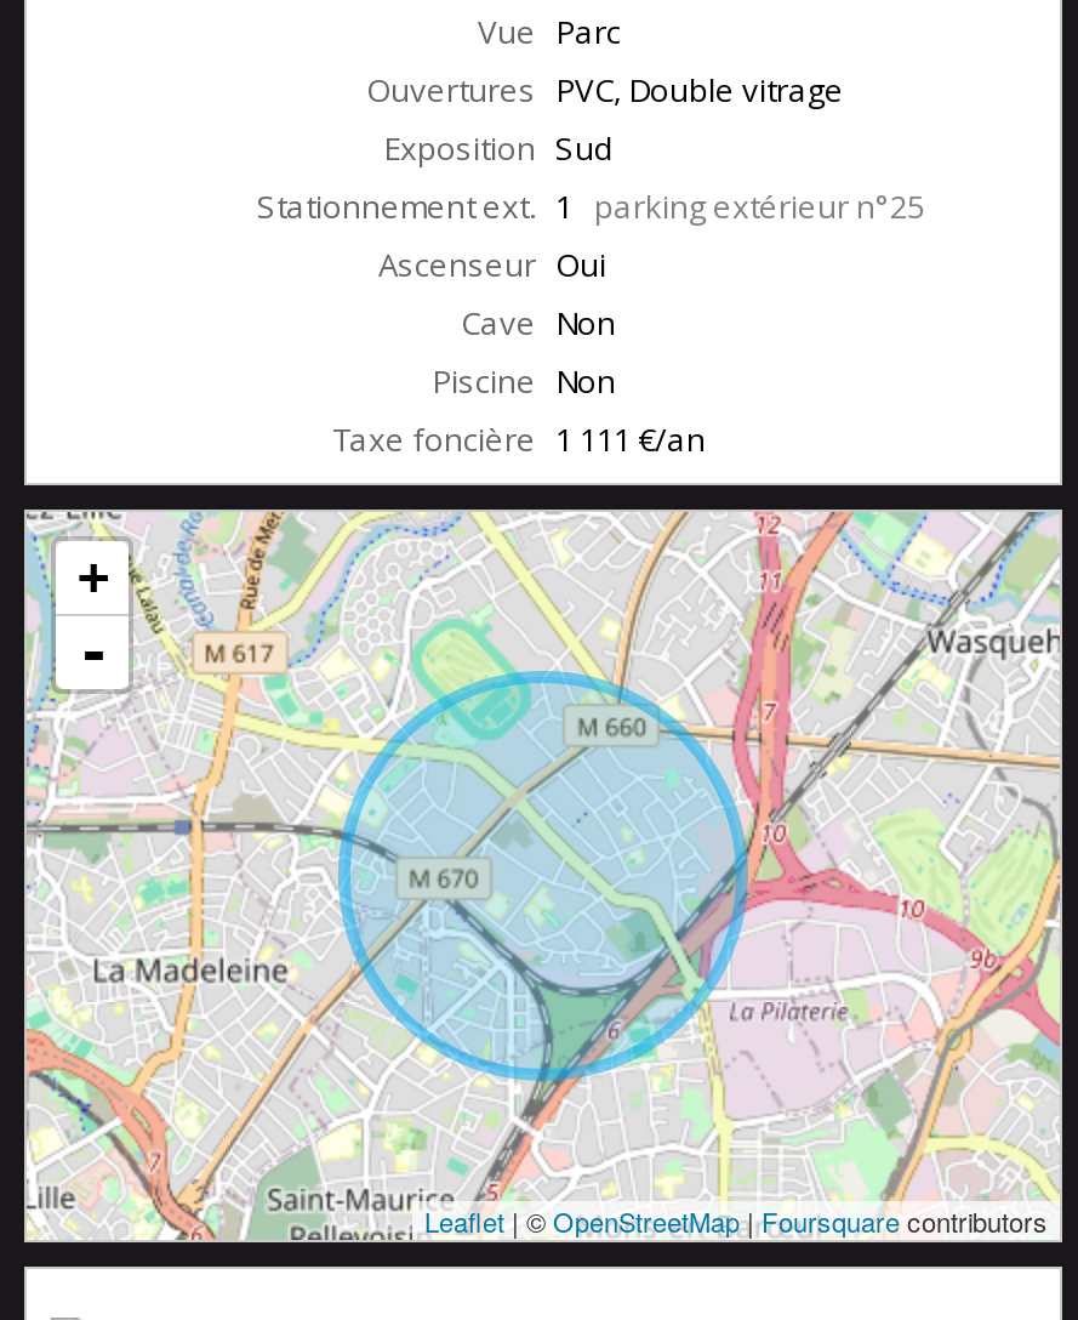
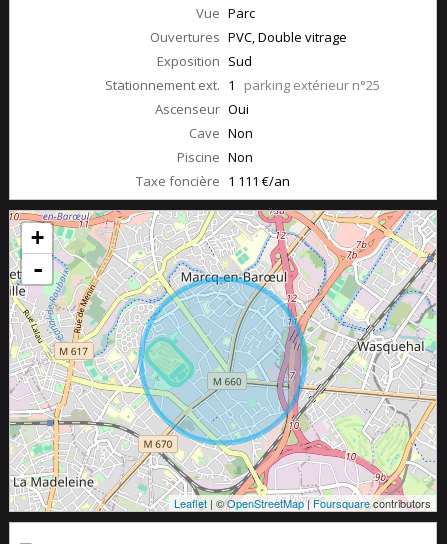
- [image]
+ [image]
